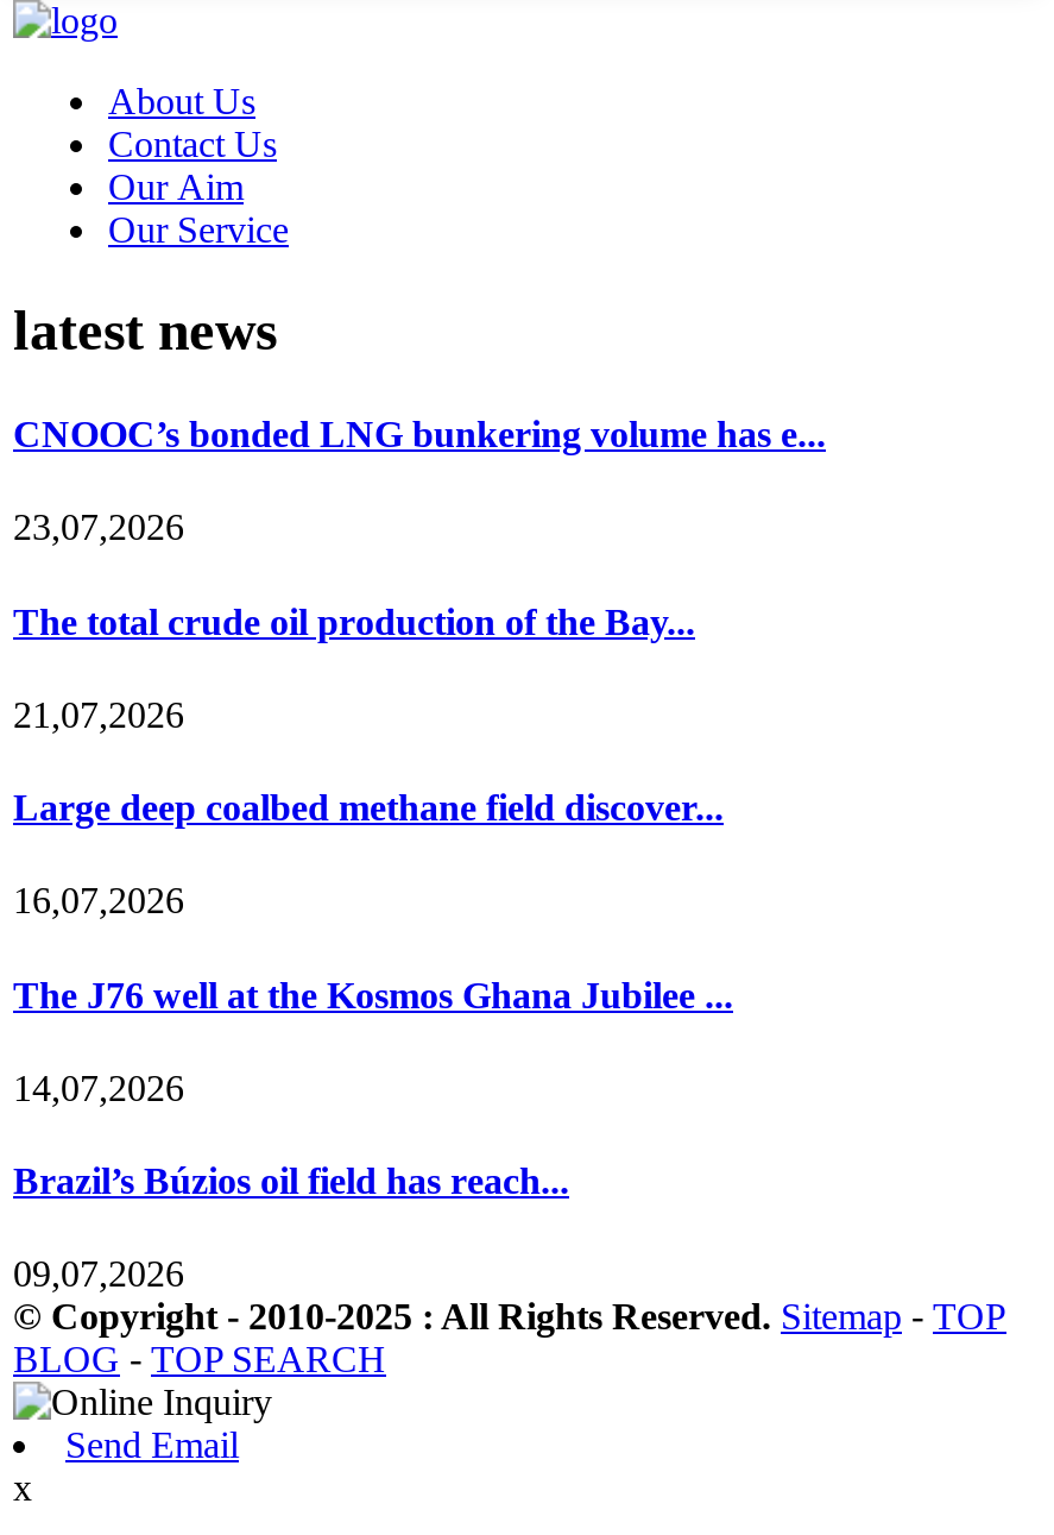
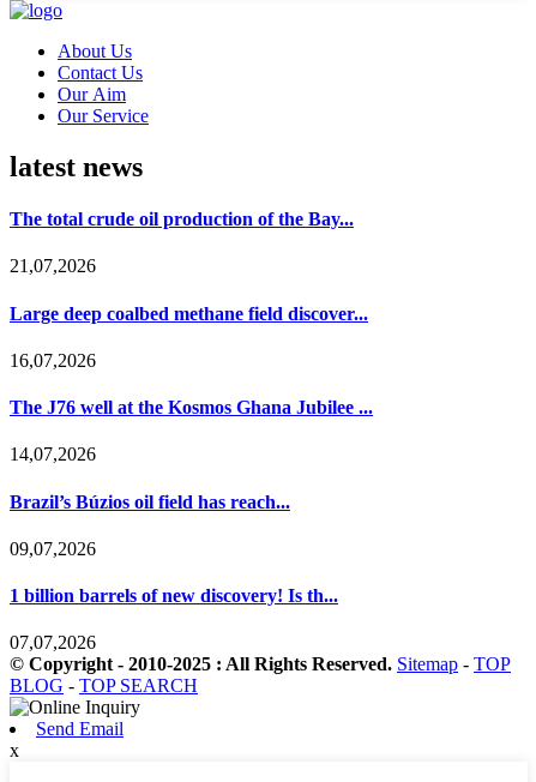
- CNOOC’s bonded LNG bunkering volume has e...
- 23,07,2026

moved up: The total crude oil production of the Bay... | 21,07,2026 | Large deep coalbed methane field discover... | 16,07,2026 | The J76 well at the Kosmos Ghana Jubilee ... | 14,07,2026 | Brazil’s Búzios oil field has reach... | 09,07,2026

+ 1 billion barrels of new discovery! Is th...
+ 07,07,2026
